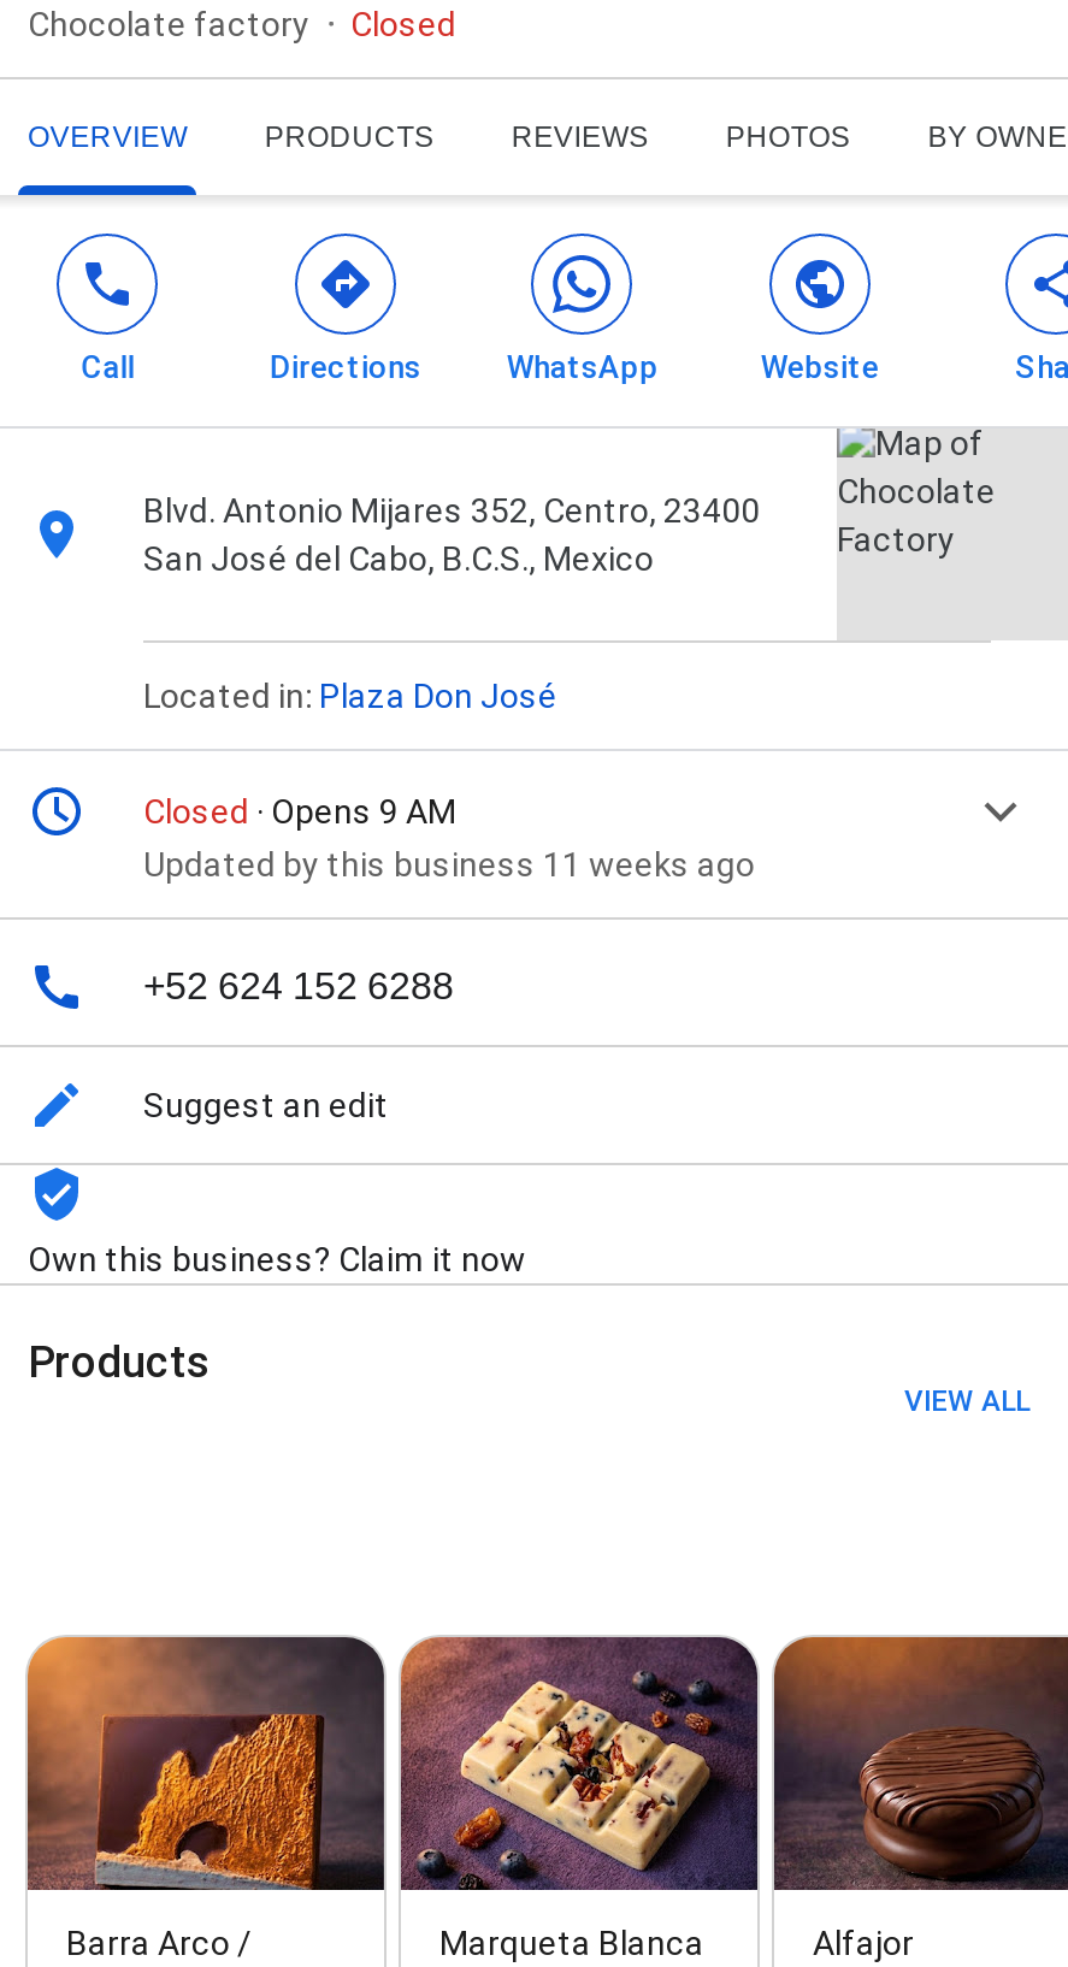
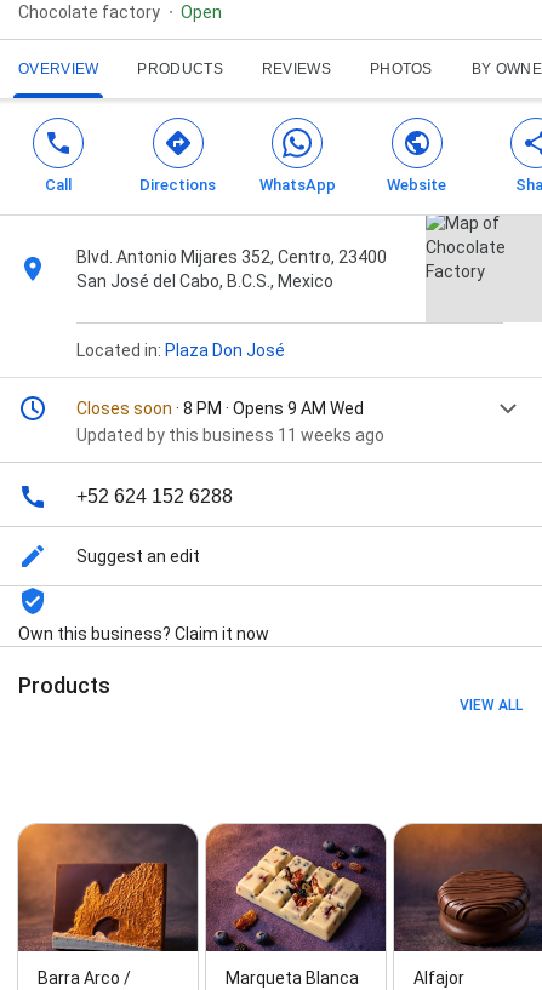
- Closed
+ Open

- Closed · Opens 9 AM
+ Closes soon · 8 PM · Opens 9 AM Wed
